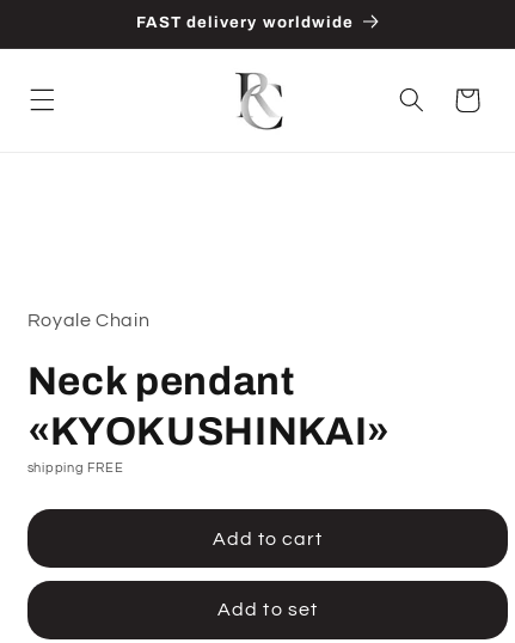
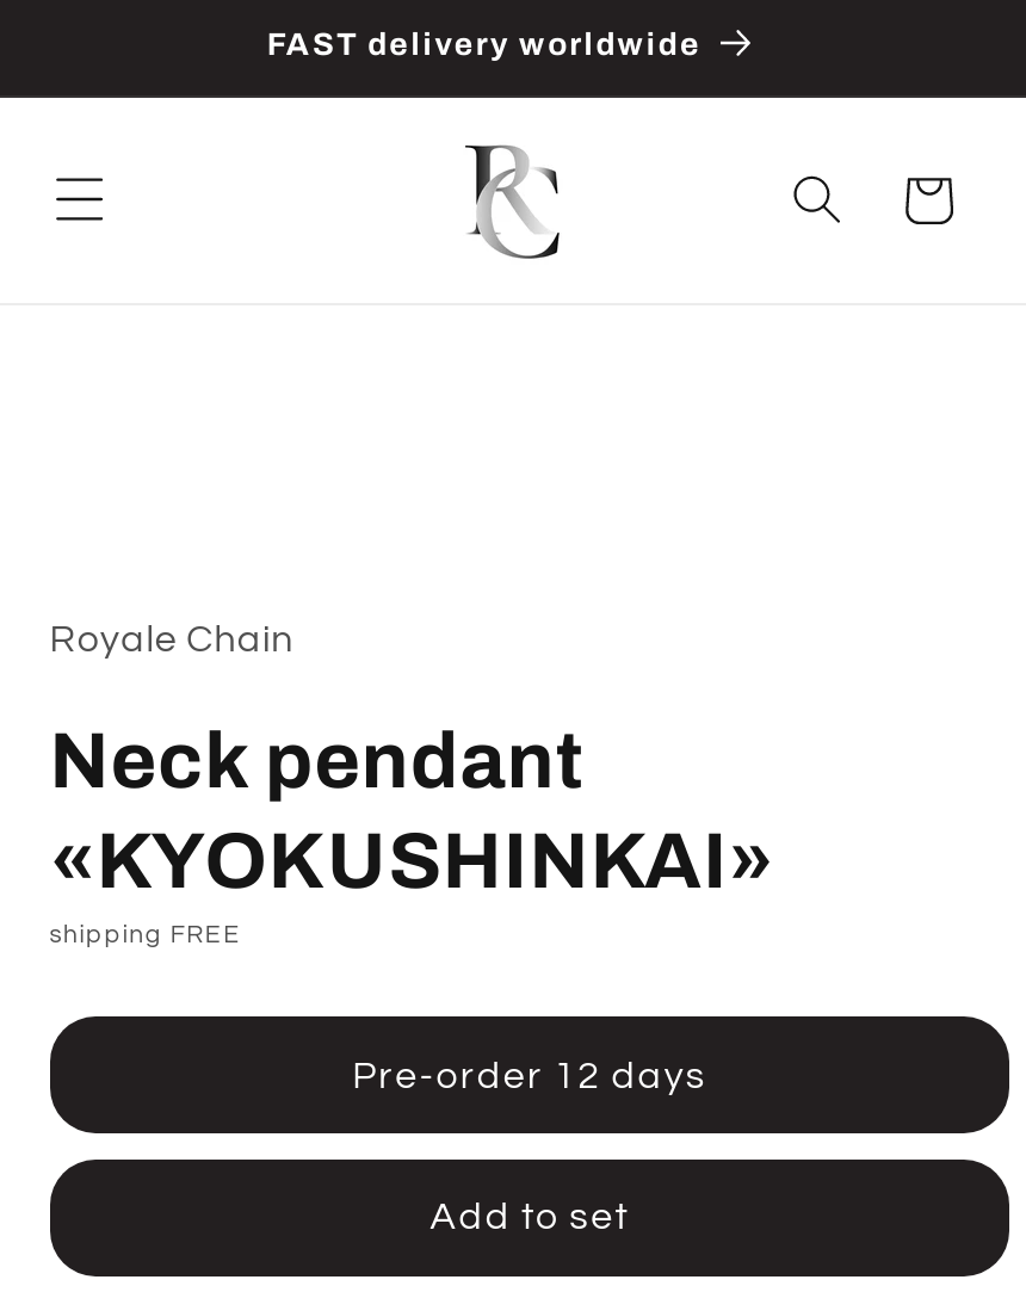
- Add to cart
+ Pre-order 12 days
